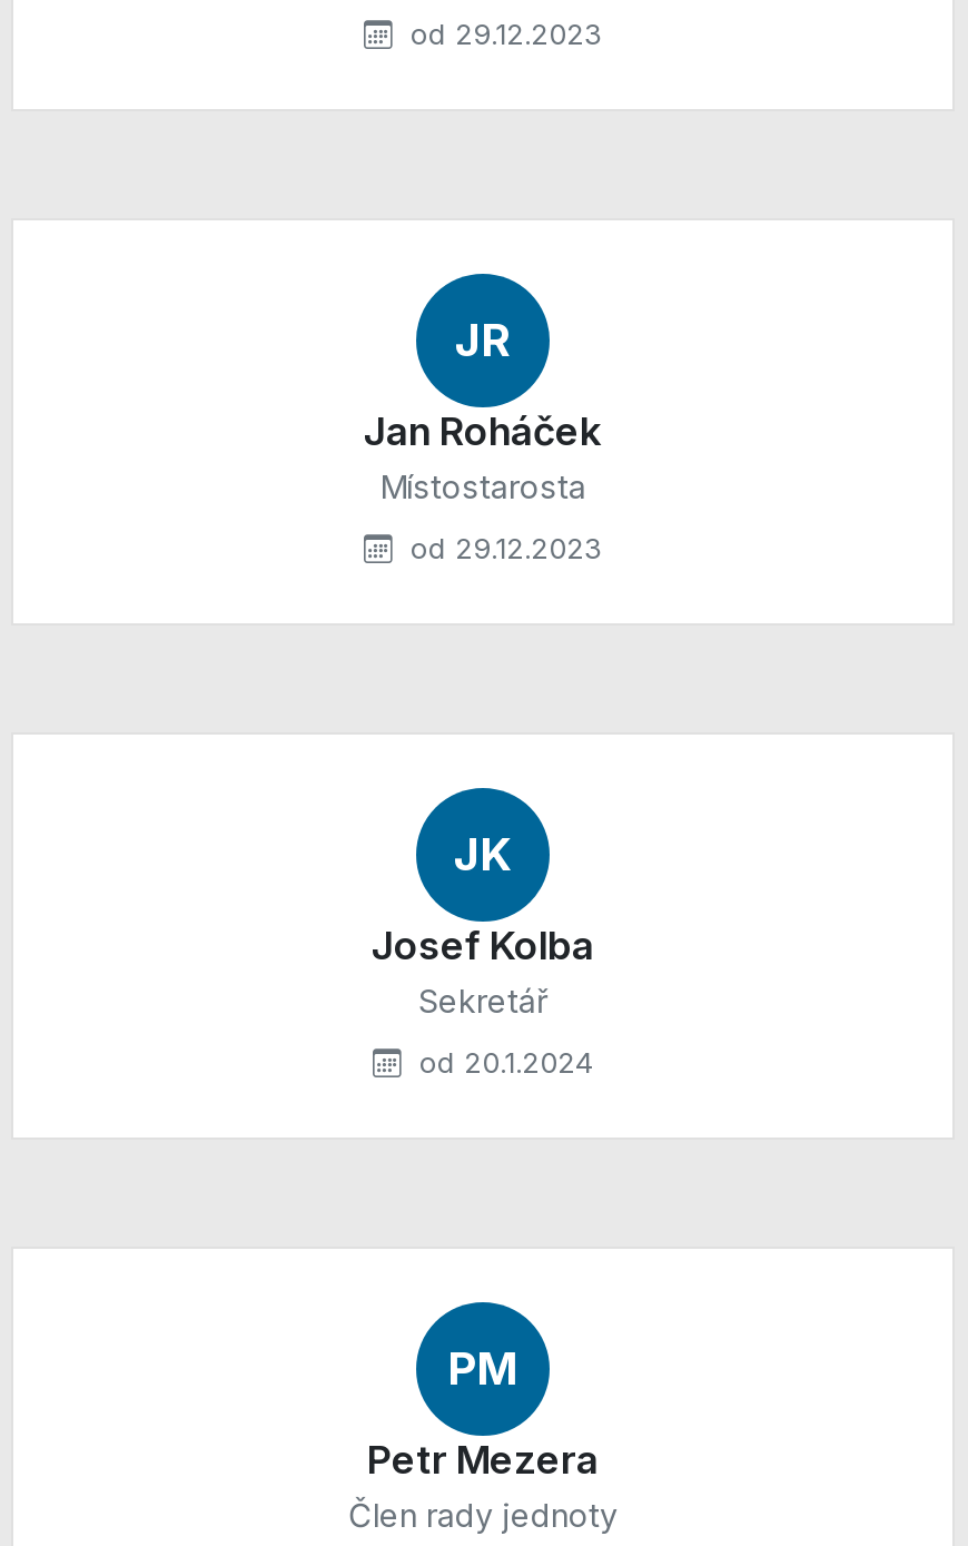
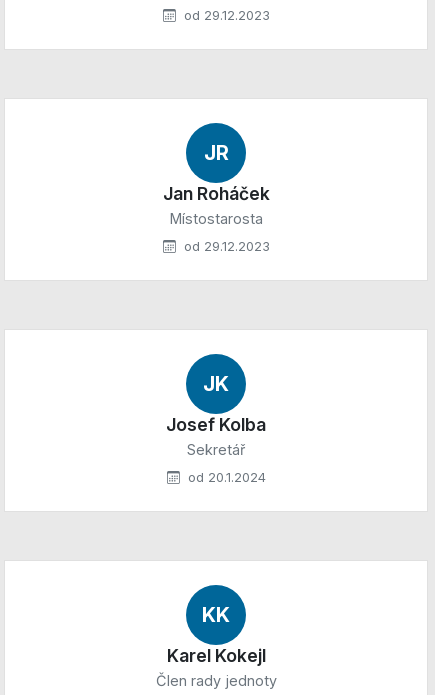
- PM
+ KK

- Petr Mezera
+ Karel Kokejl
